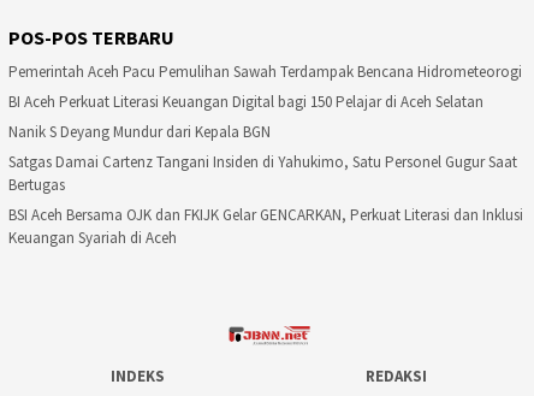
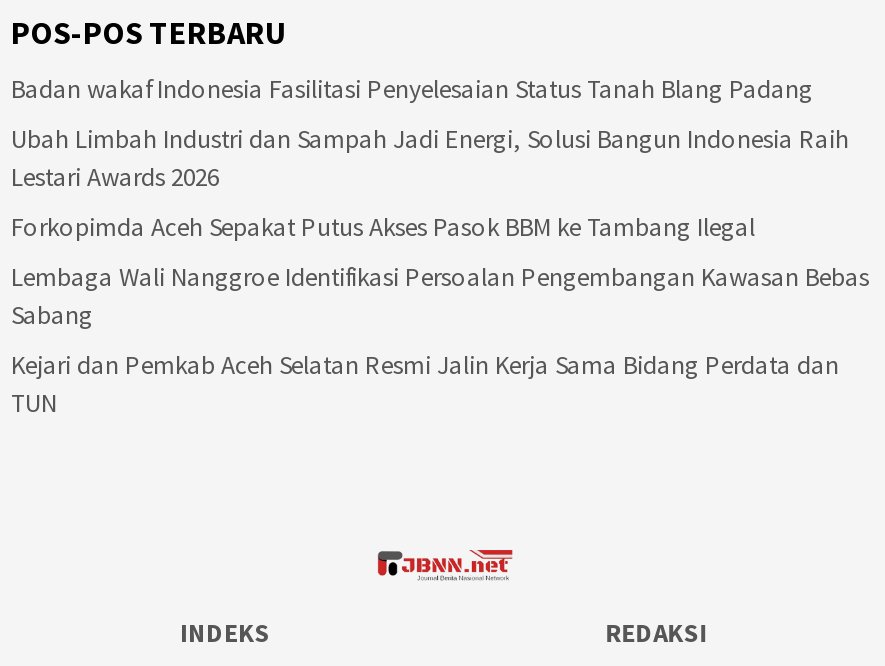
- Pemerintah Aceh Pacu Pemulihan Sawah Terdampak Bencana Hidrometeorogi
+ Badan wakaf Indonesia Fasilitasi Penyelesaian Status Tanah Blang Padang

- BI Aceh Perkuat Literasi Keuangan Digital bagi 150 Pelajar di Aceh Selatan
+ Ubah Limbah Industri dan Sampah Jadi Energi, Solusi Bangun Indonesia Raih
+ Lestari Awards 2026

- Nanik S Deyang Mundur dari Kepala BGN
+ Forkopimda Aceh Sepakat Putus Akses Pasok BBM ke Tambang Ilegal

- Satgas Damai Cartenz Tangani Insiden di Yahukimo, Satu Personel Gugur Saat
- Bertugas
+ Lembaga Wali Nanggroe Identifikasi Persoalan Pengembangan Kawasan Bebas
+ Sabang

- BSI Aceh Bersama OJK dan FKIJK Gelar GENCARKAN, Perkuat Literasi dan Inklusi
- Keuangan Syariah di Aceh
+ Kejari dan Pemkab Aceh Selatan Resmi Jalin Kerja Sama Bidang Perdata dan
+ TUN
